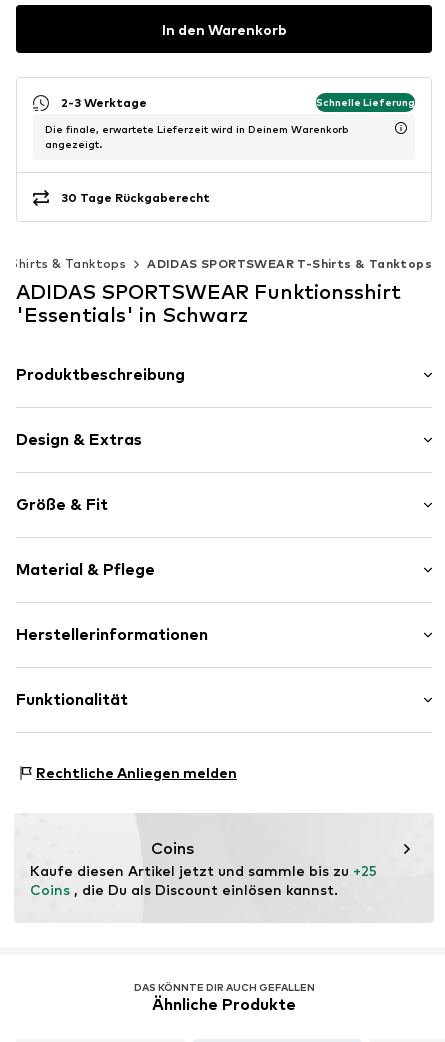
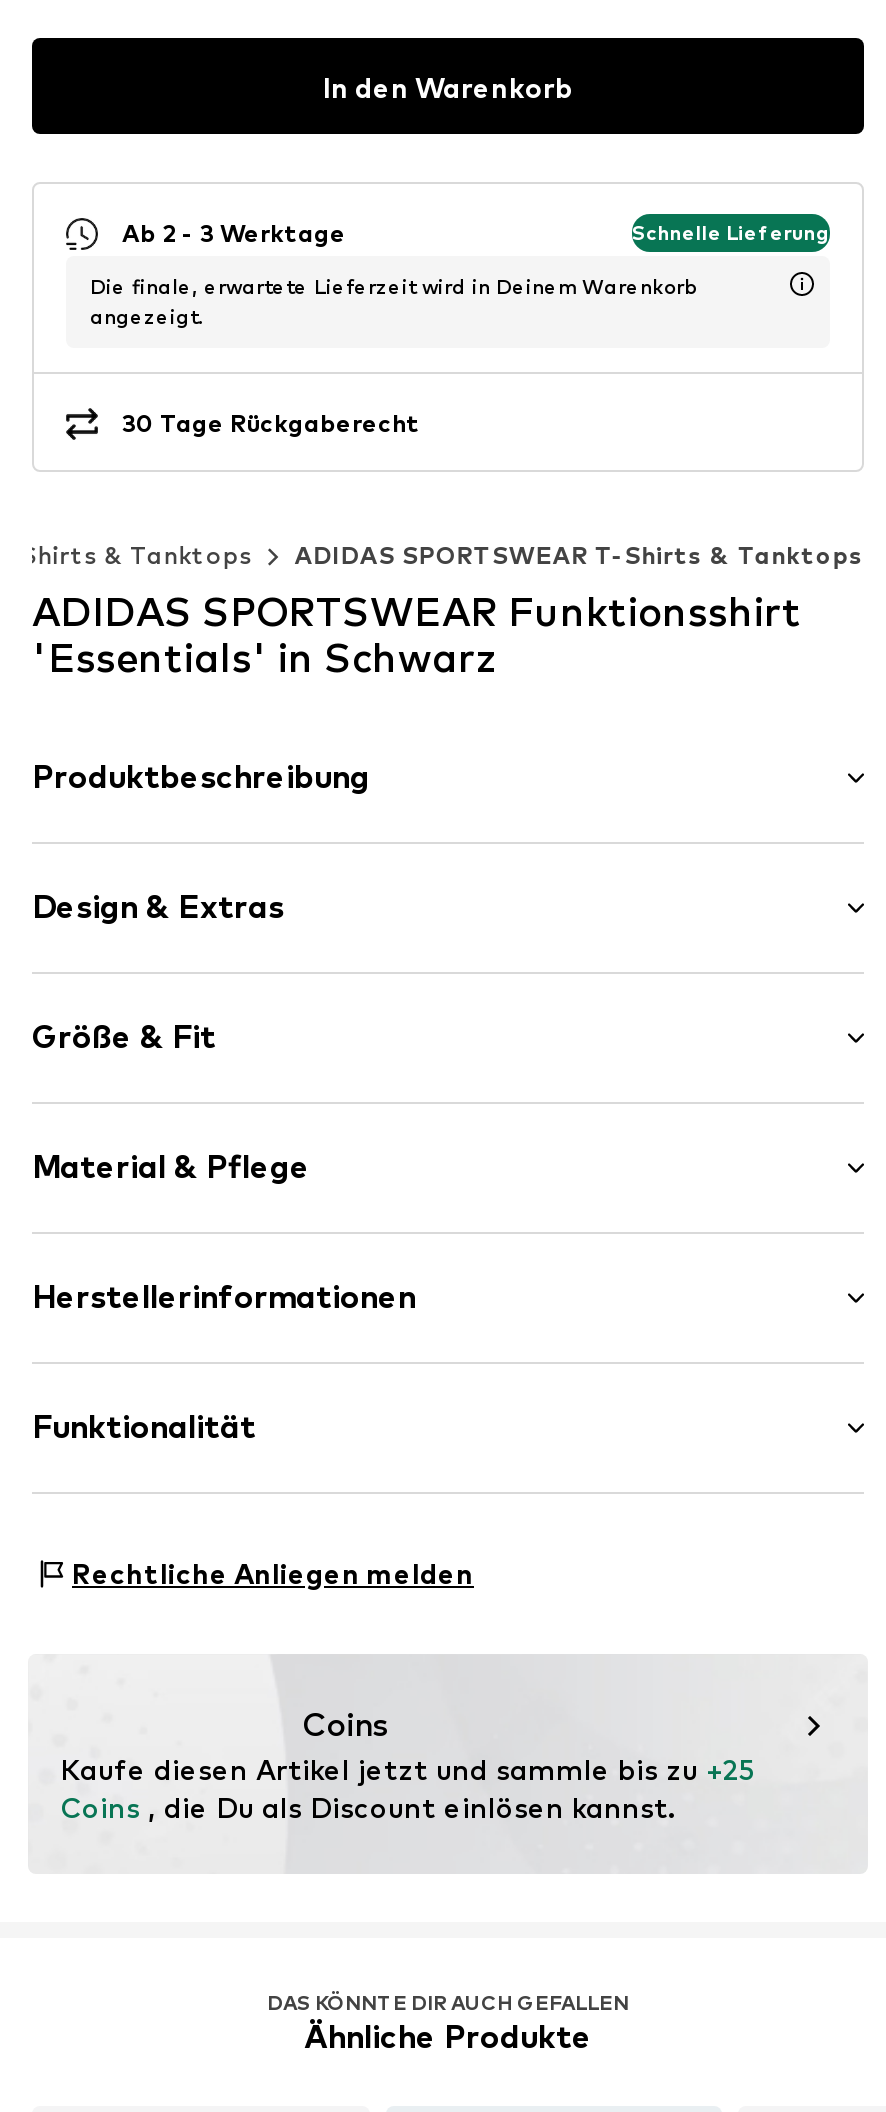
- 2-3 Werktage
+ Ab 2 - 3 Werktage
